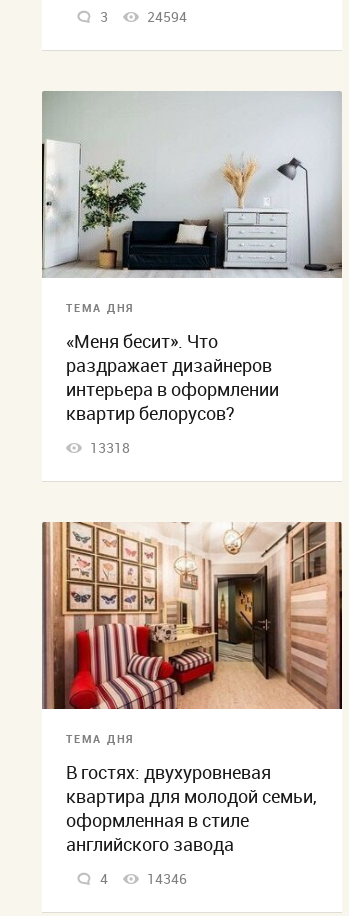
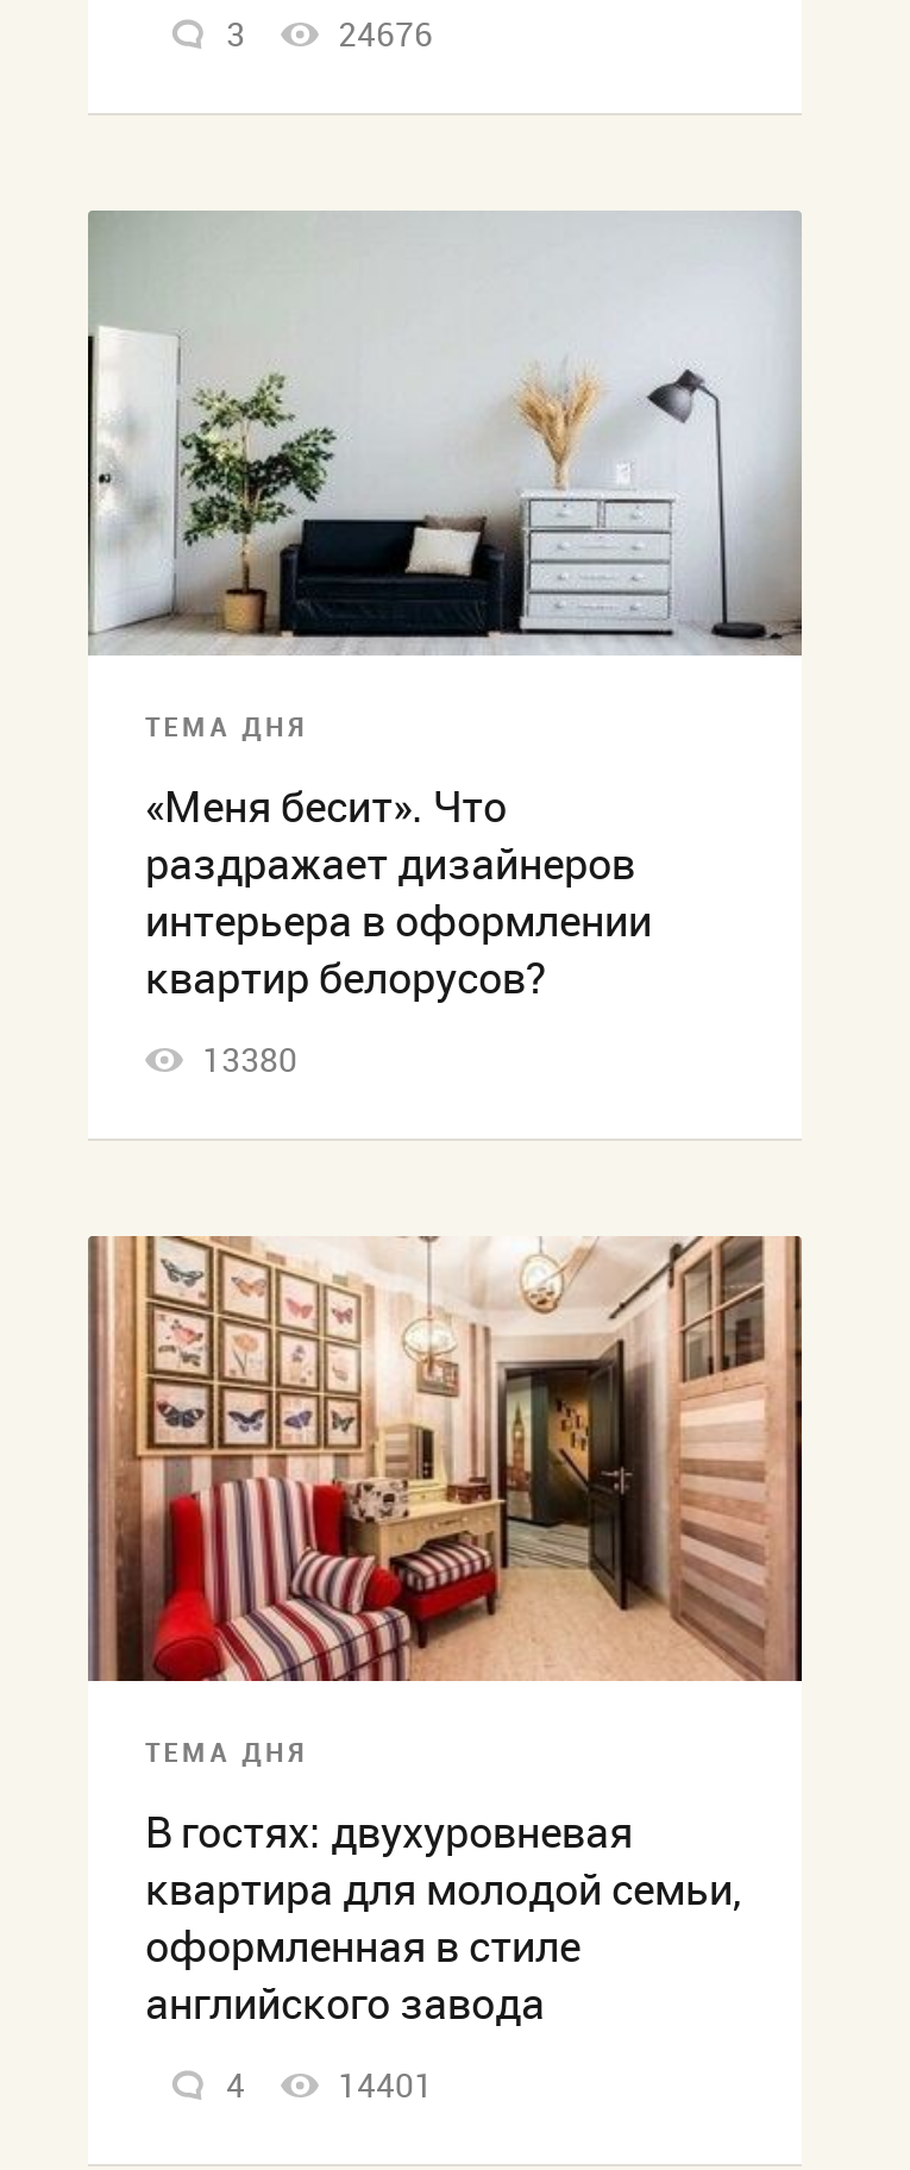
- 24594
+ 24676

- 13318
+ 13380

- 14346
+ 14401
